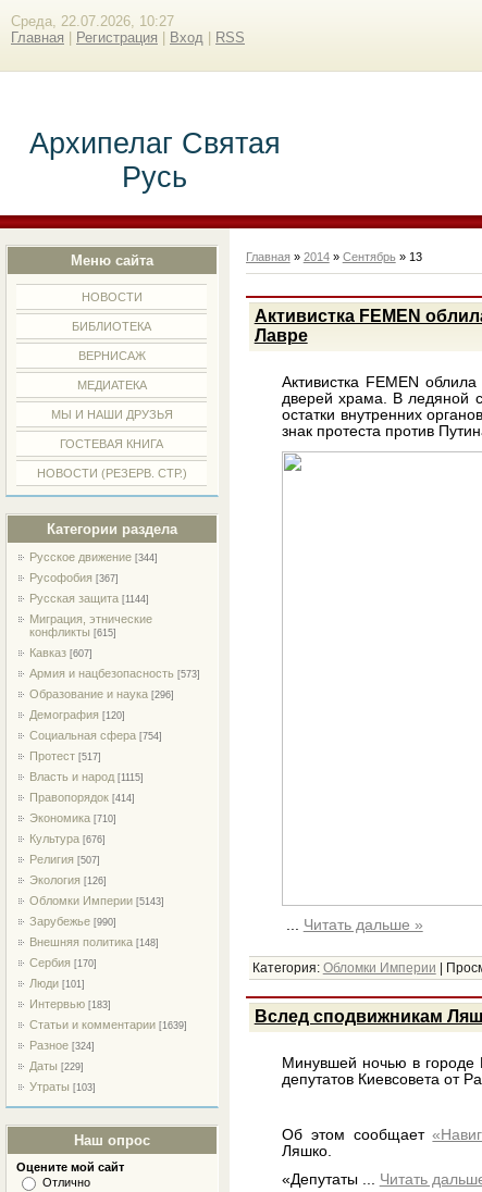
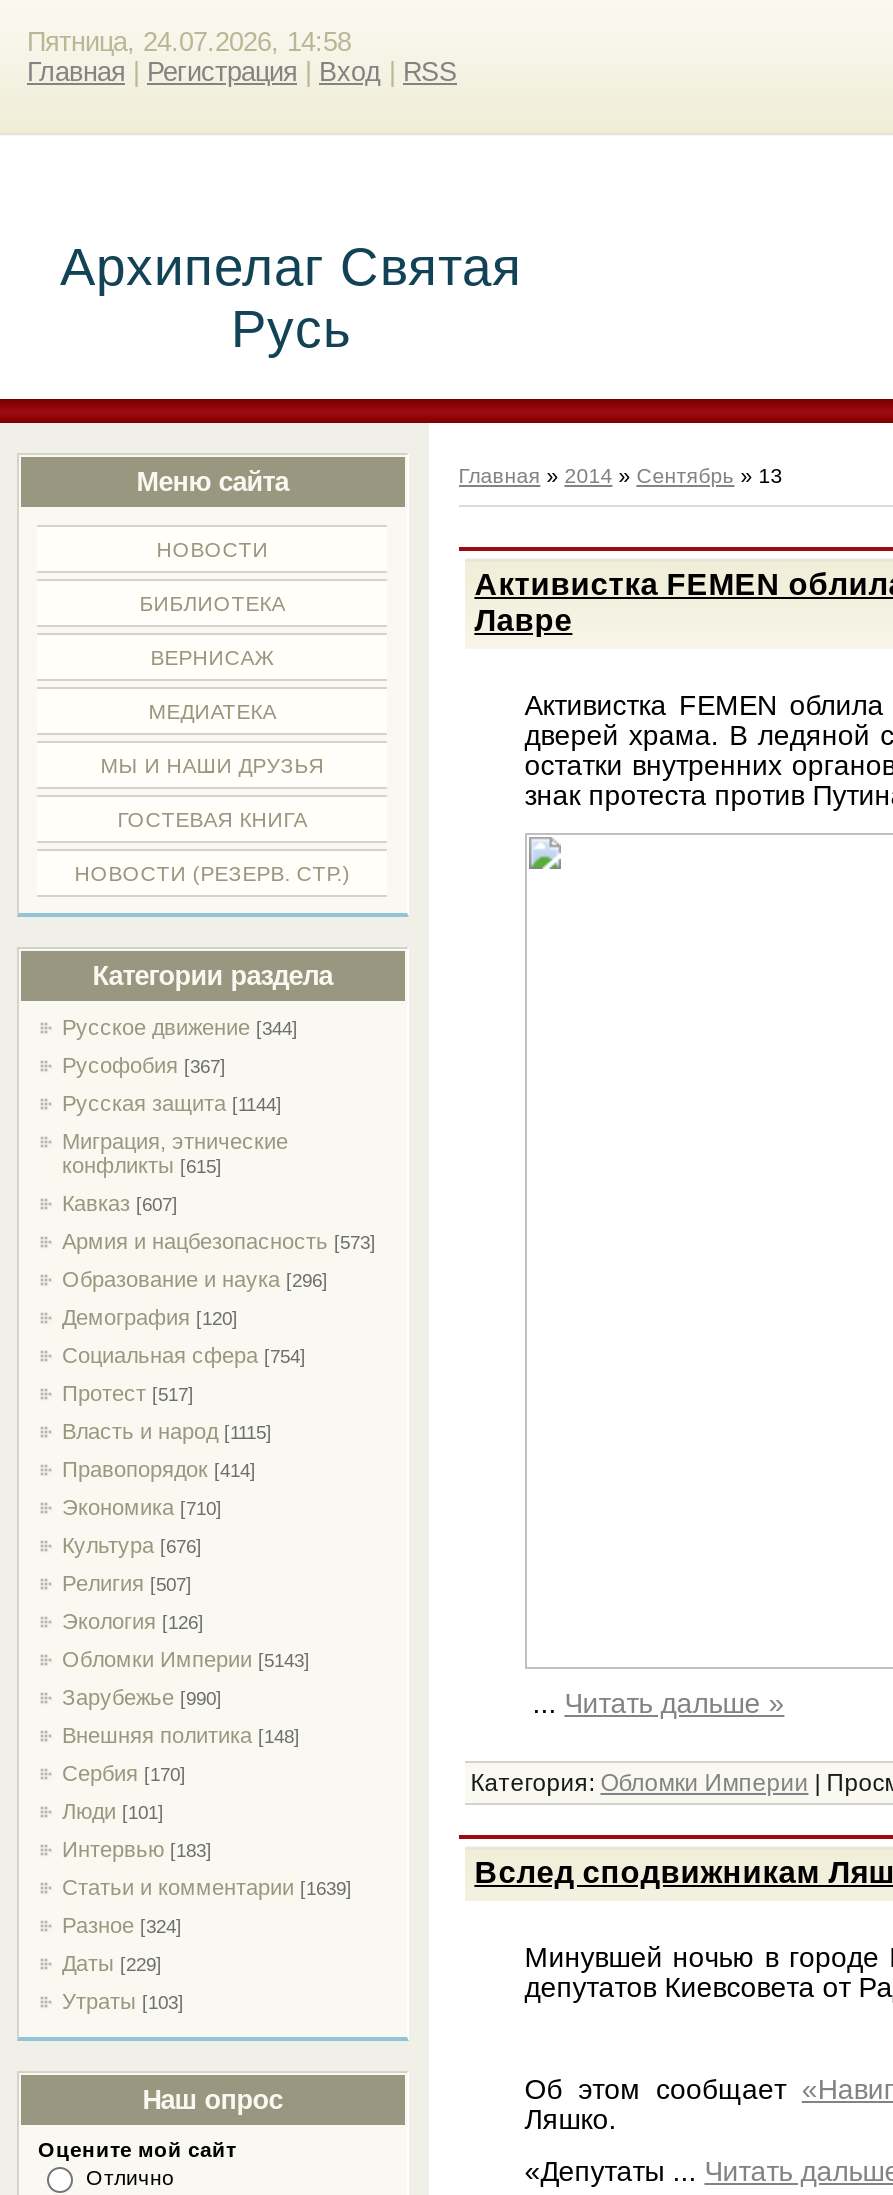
- Среда, 22.07.2026, 10:27
+ Пятница, 24.07.2026, 14:58
